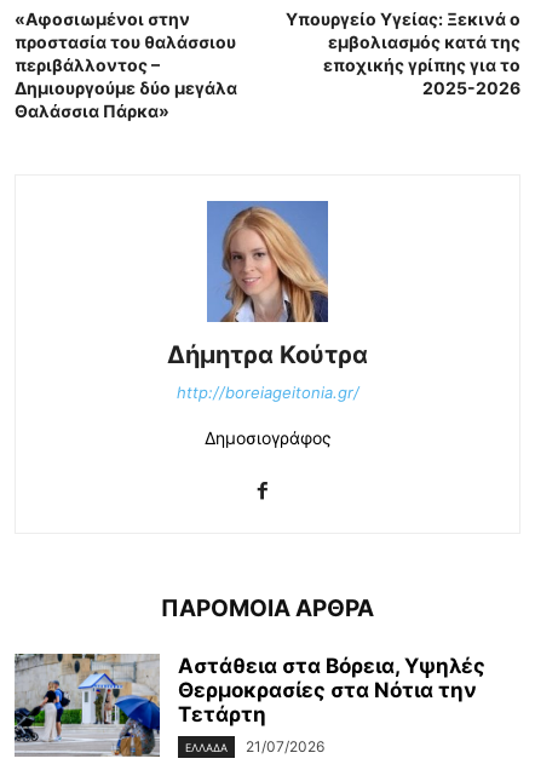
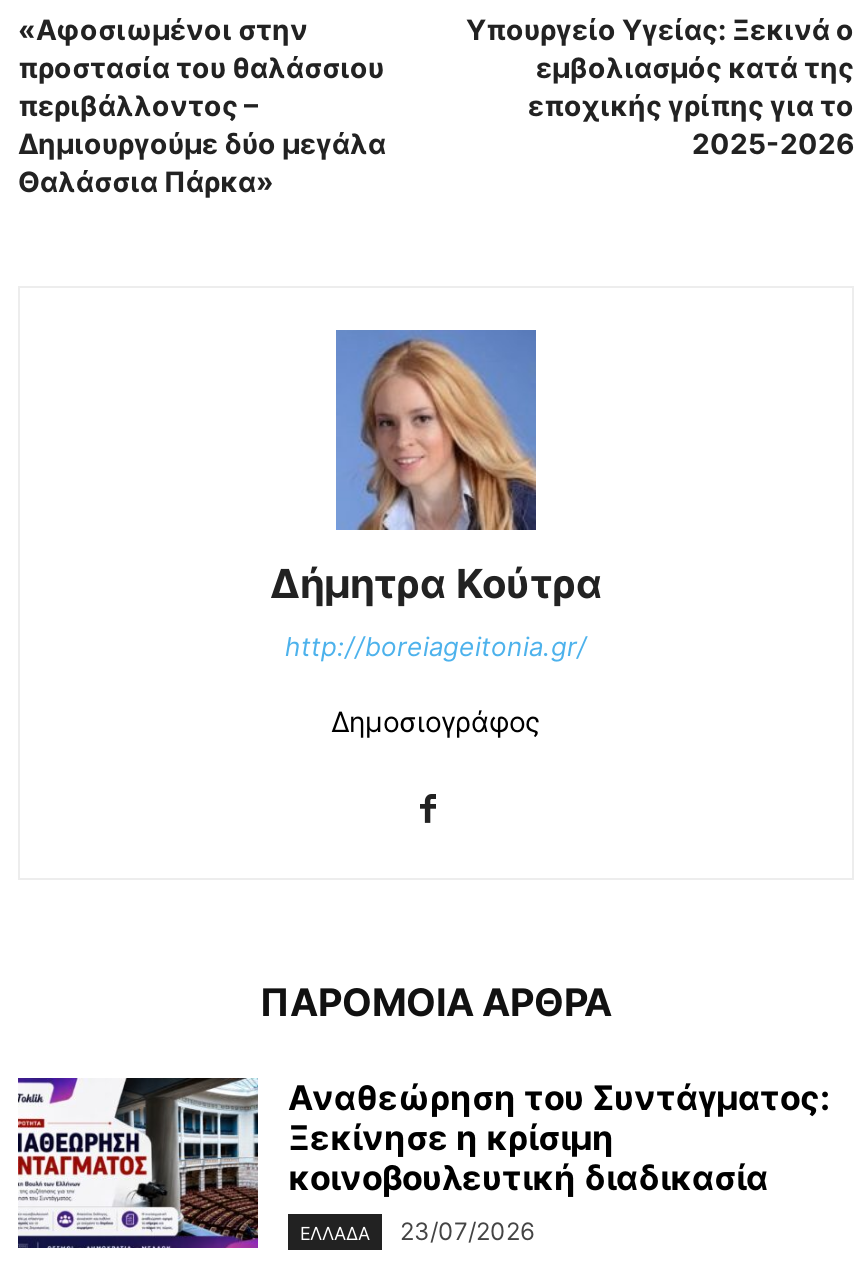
- [image]
- Αστάθεια στα Βόρεια, Υψηλές
- Θερμοκρασίες στα Νότια την
- Τετάρτη
+ [image]
+ Αναθεώρηση του Συντάγματος:
+ Ξεκίνησε η κρίσιμη
+ κοινοβουλευτική διαδικασία

- ΕΛΛΑΔΑ 21/07/2026
+ ΕΛΛΑΔΑ 23/07/2026
